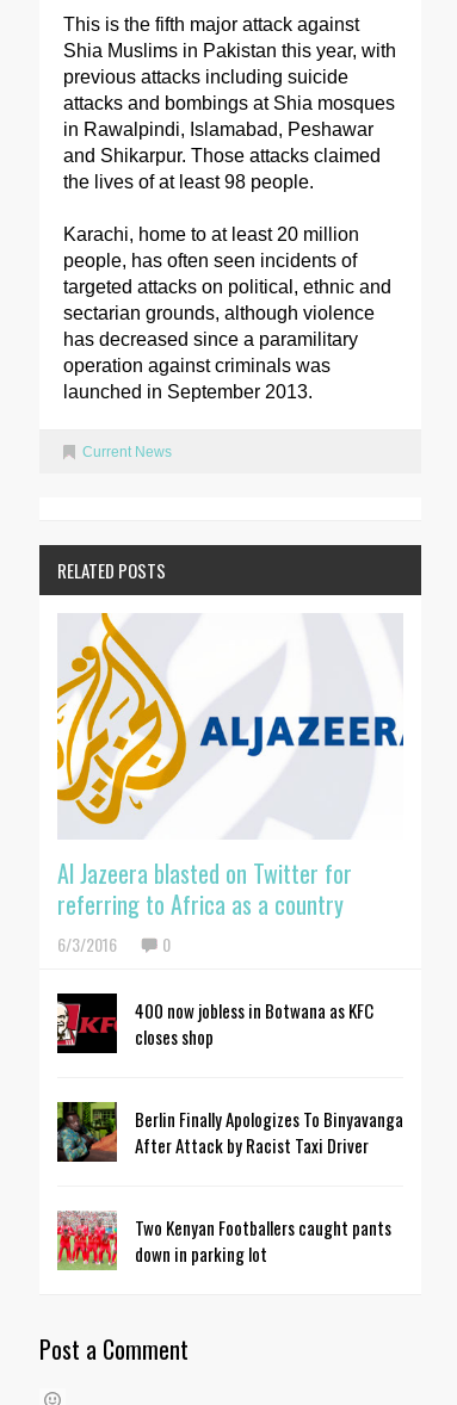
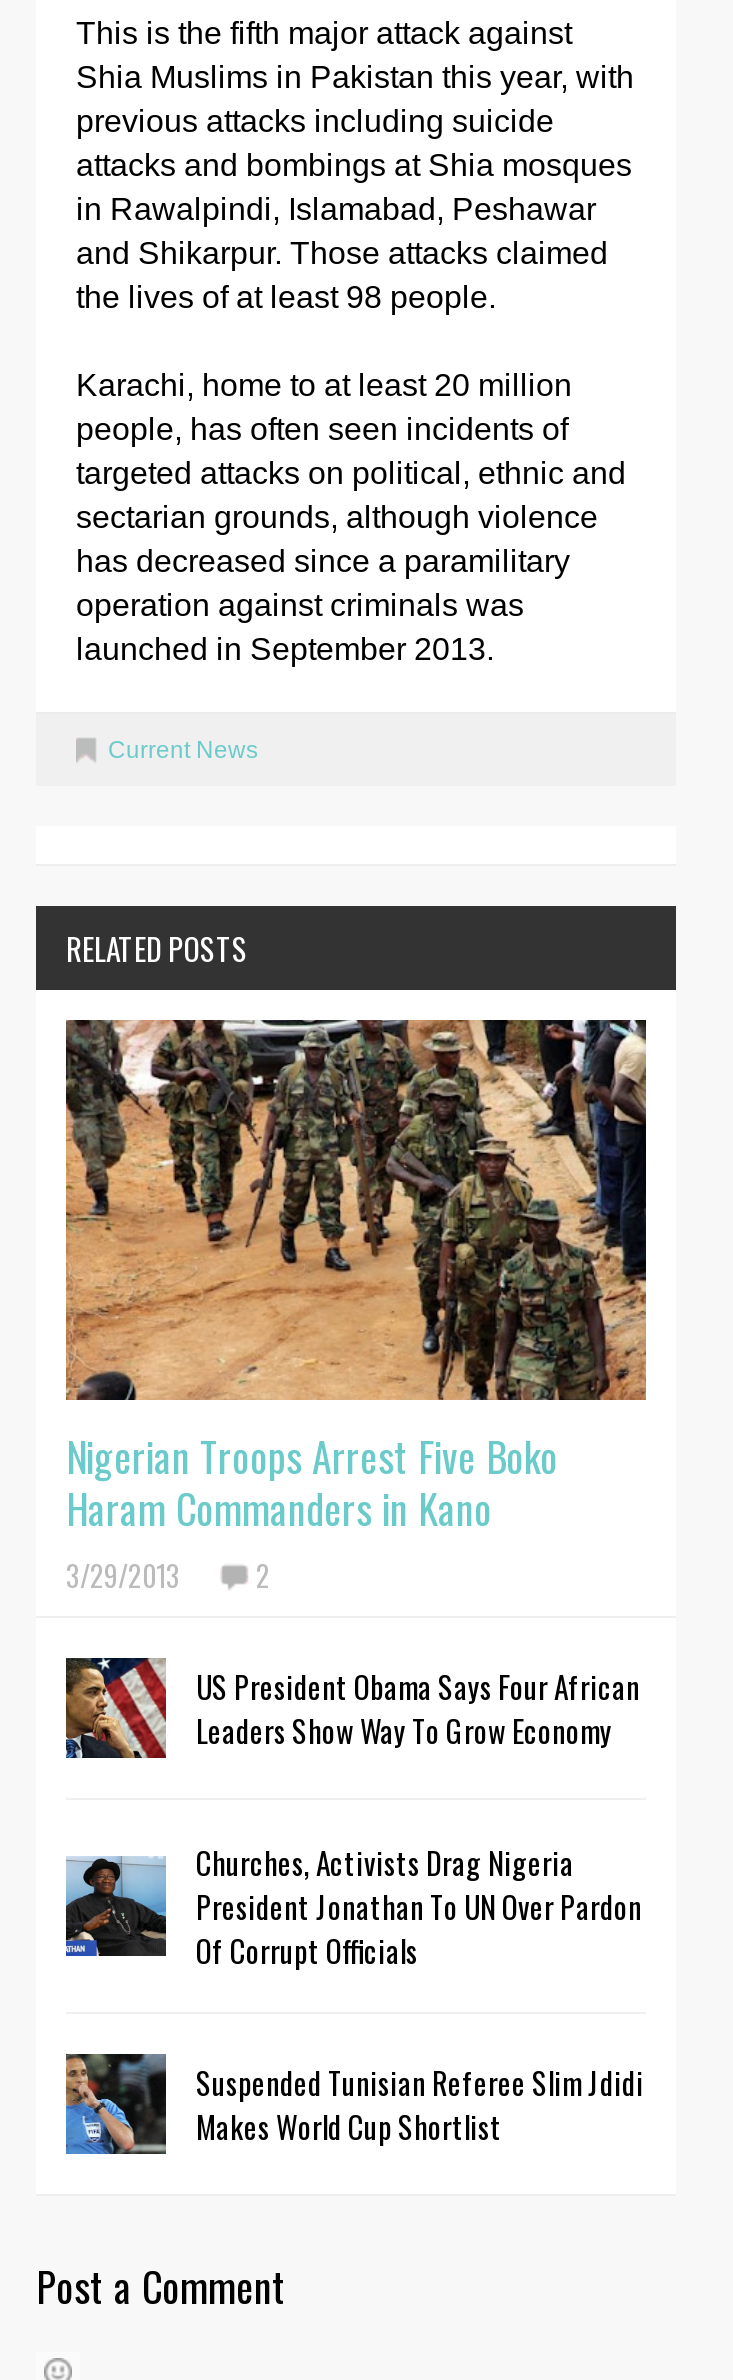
- [image]
- Al Jazeera blasted on Twitter for
- referring to Africa as a country
- 6/3/2016
- 0
+ [image]
+ Nigerian Troops Arrest Five Boko
+ Haram Commanders in Kano
+ 3/29/2013
+ 2

- [image]
- 400 now jobless in Botwana as KFC
- closes shop
+ [image]
+ US President Obama Says Four African
+ Leaders Show Way To Grow Economy

- [image]
- Berlin Finally Apologizes To Binyavanga
- After Attack by Racist Taxi Driver
+ [image]
+ Churches, Activists Drag Nigeria
+ President Jonathan To UN Over Pardon
+ Of Corrupt Officials

- [image]
- Two Kenyan Footballers caught pants
- down in parking lot
+ [image]
+ Suspended Tunisian Referee Slim Jdidi
+ Makes World Cup Shortlist
